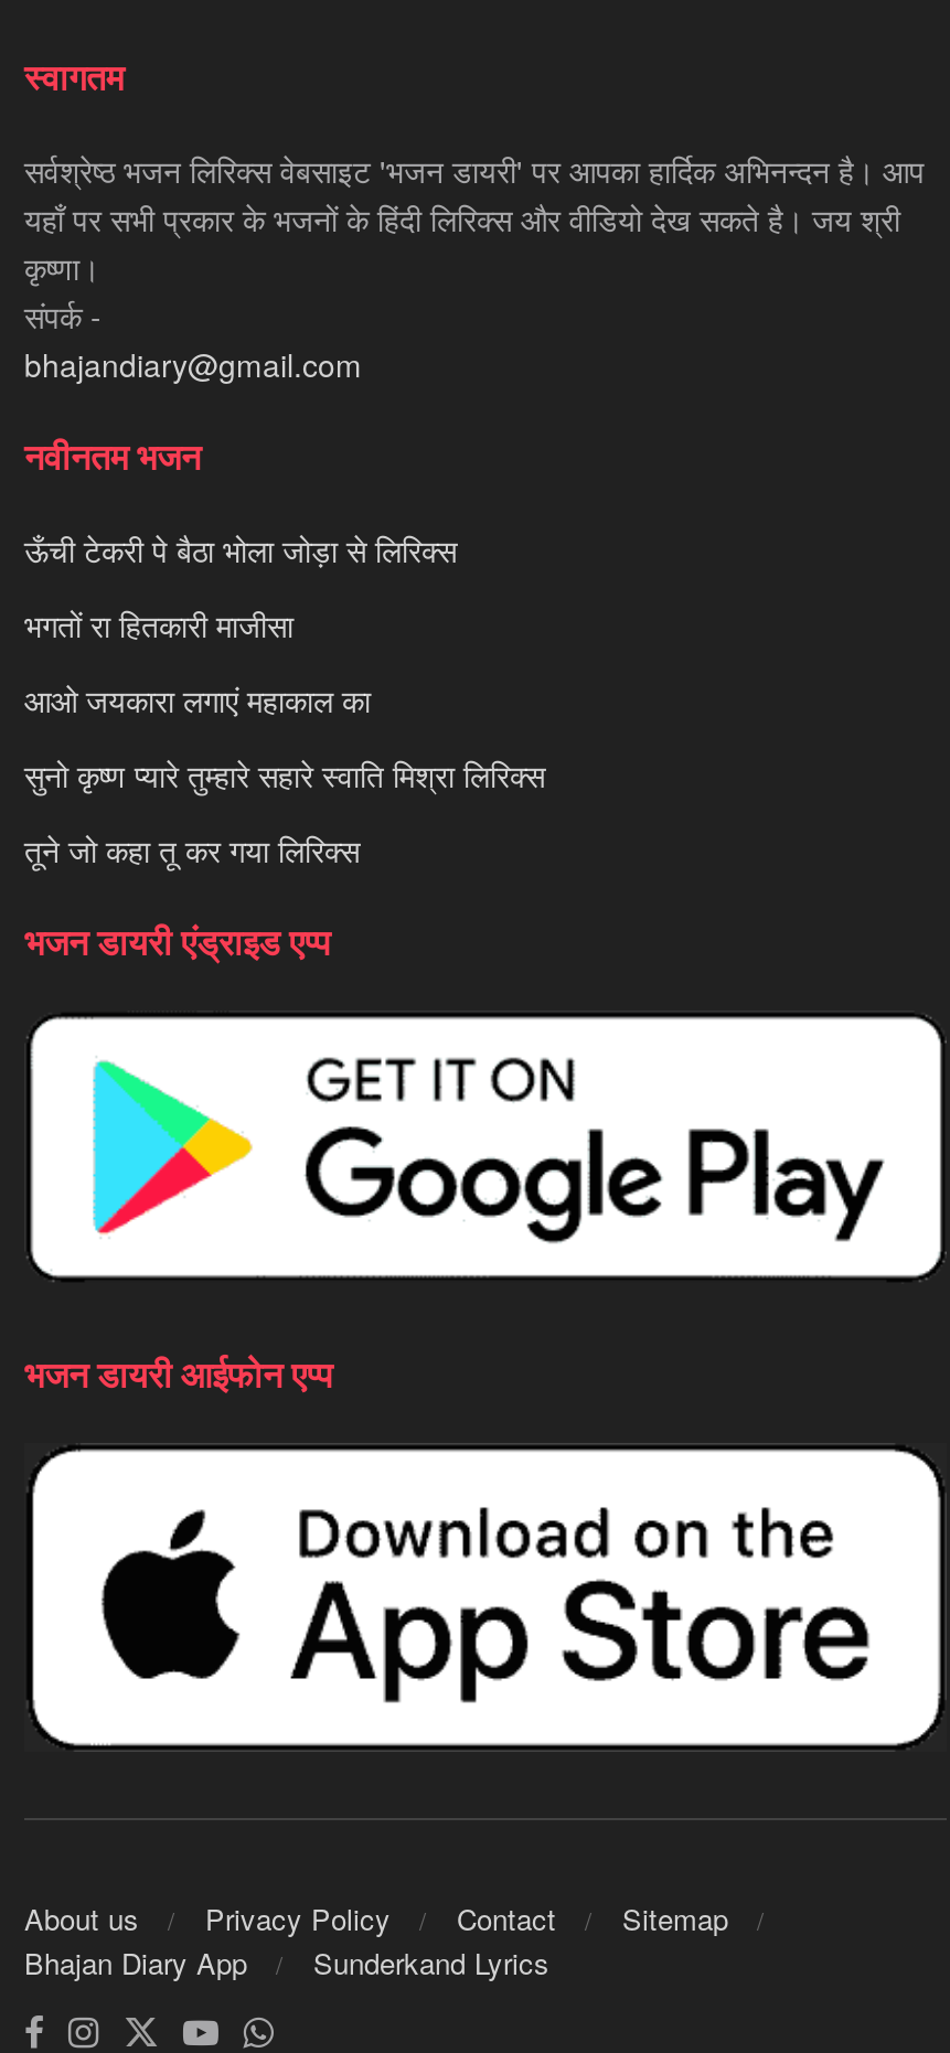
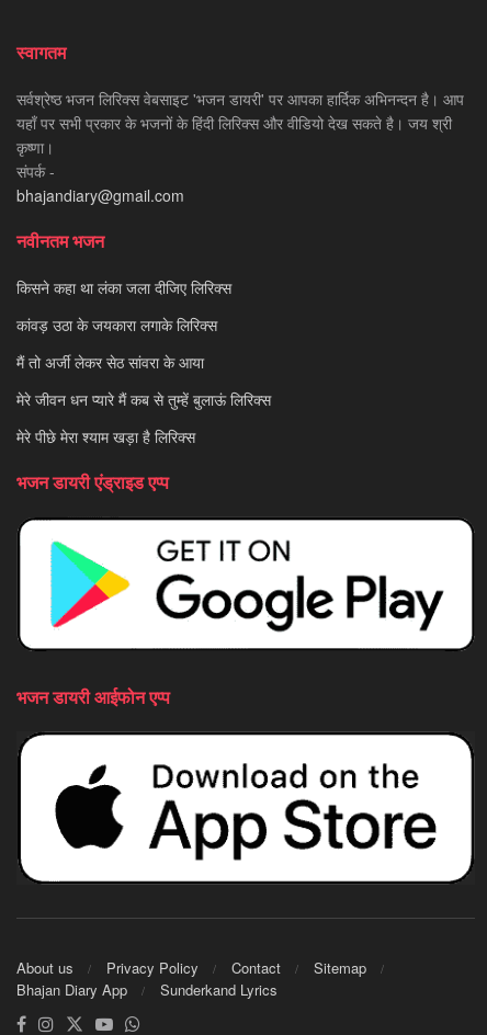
- ऊँची टेकरी पे बैठा भोला जोड़ा से लिरिक्स
+ किसने कहा था लंका जला दीजिए लिरिक्स

- भगतों रा हितकारी माजीसा
+ कांवड़ उठा के जयकारा लगाके लिरिक्स

- आओ जयकारा लगाएं महाकाल का
+ मैं तो अर्जी लेकर सेठ सांवरा के आया

- सुनो कृष्ण प्यारे तुम्हारे सहारे स्वाति मिश्रा लिरिक्स
+ मेरे जीवन धन प्यारे मैं कब से तुम्हें बुलाऊं लिरिक्स

- तूने जो कहा तू कर गया लिरिक्स
+ मेरे पीछे मेरा श्याम खड़ा है लिरिक्स
